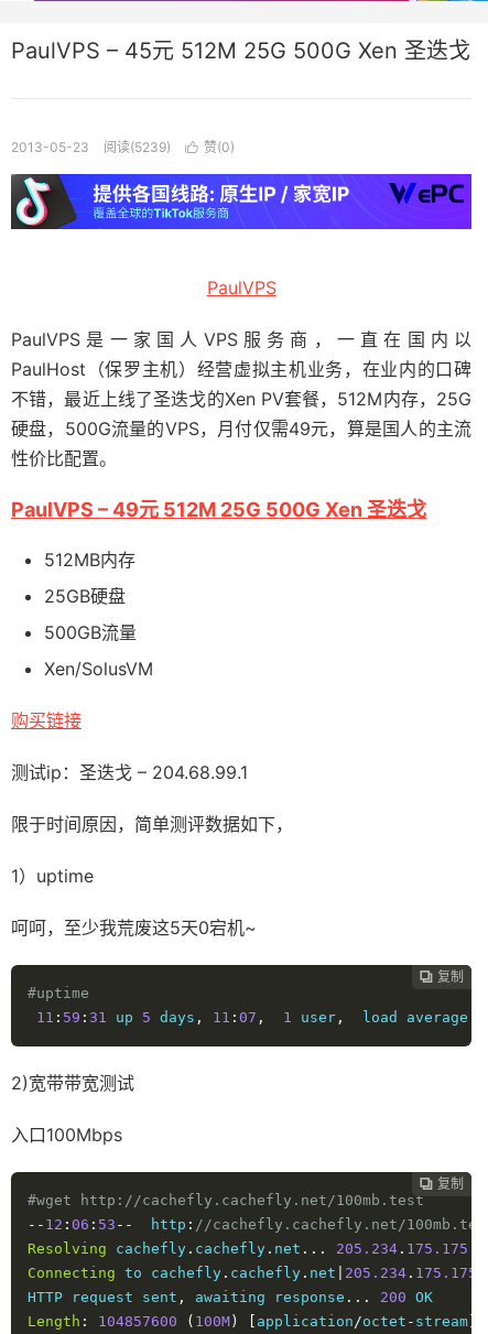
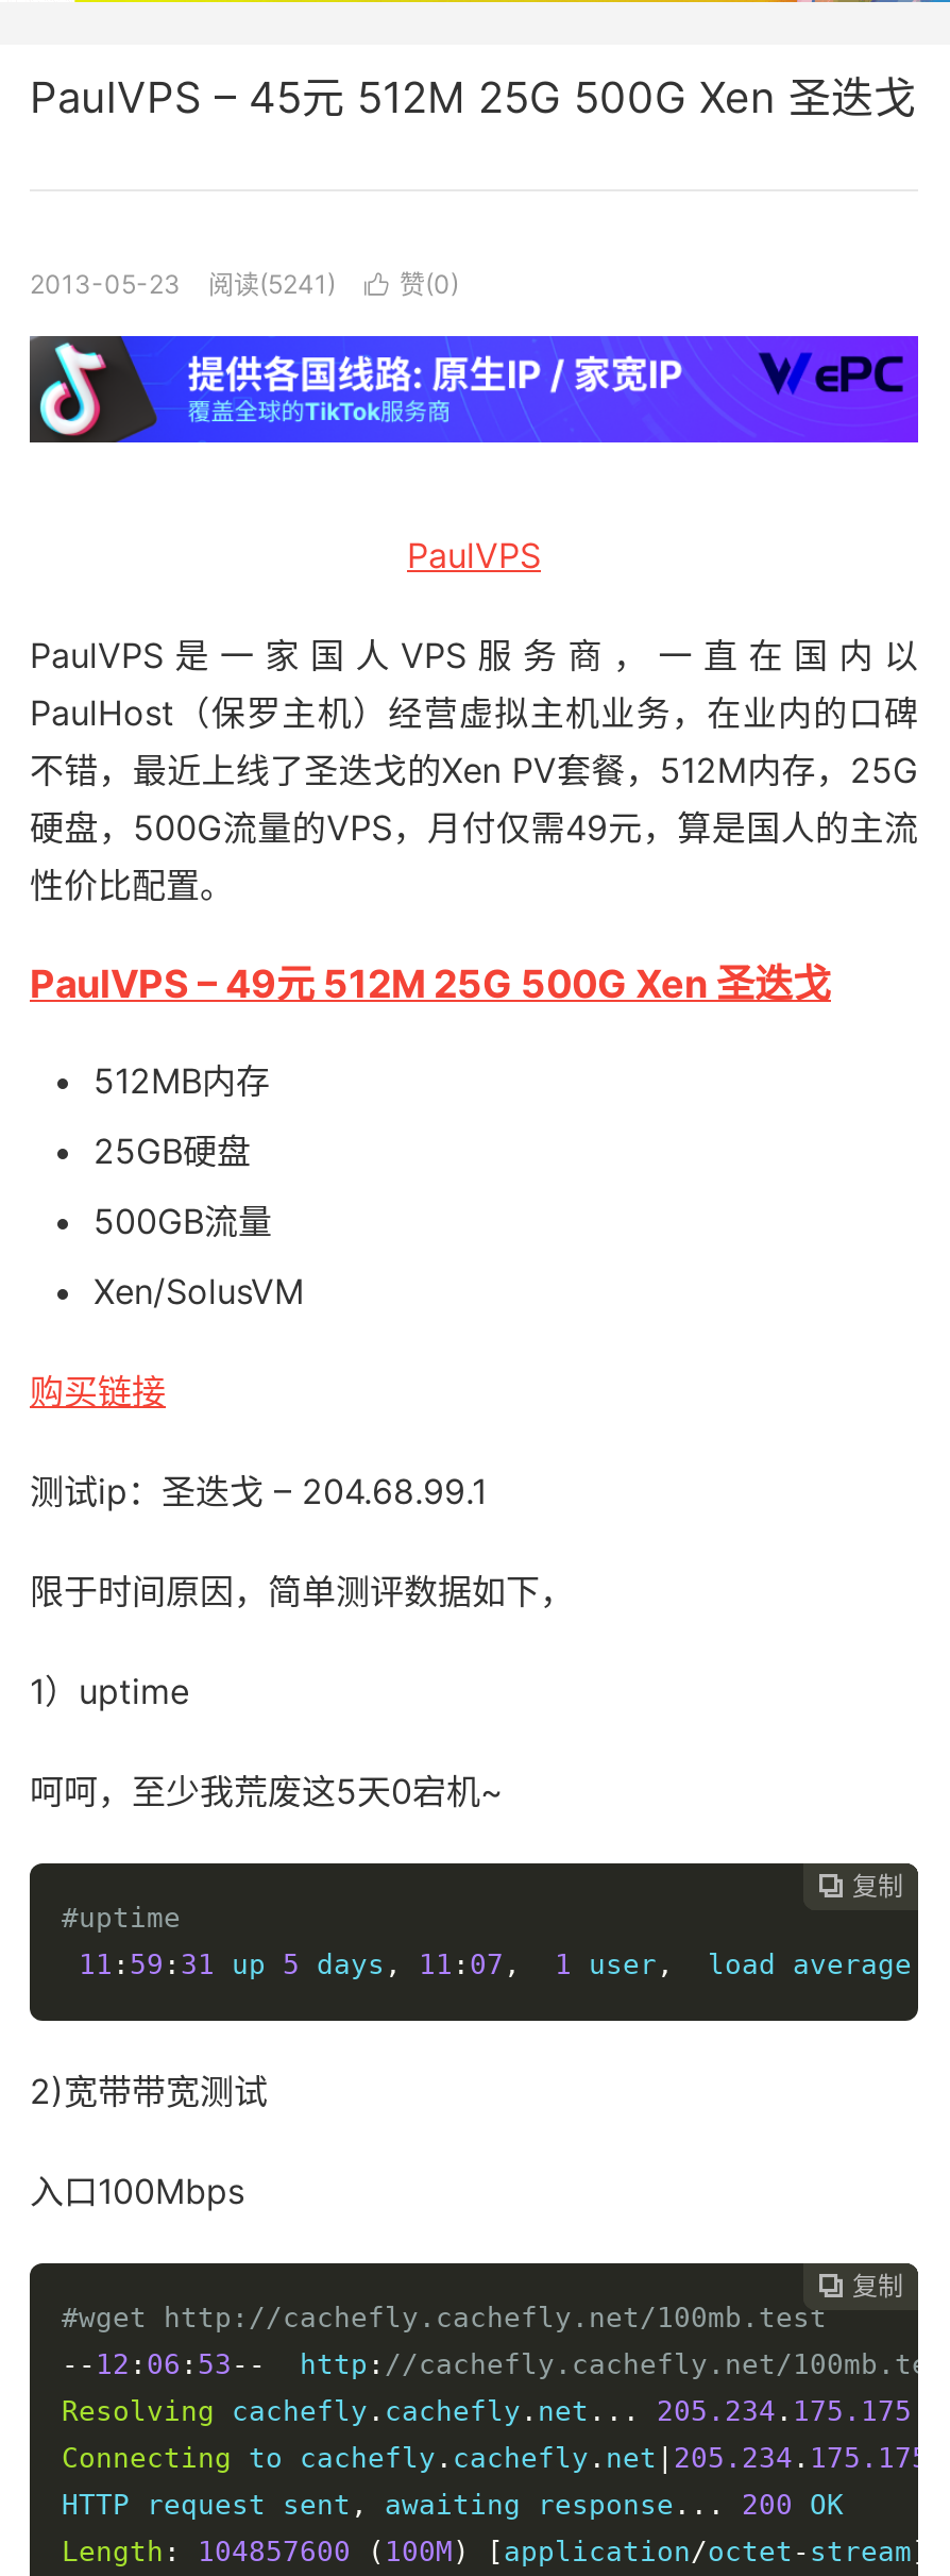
- 阅读(5239)
+ 阅读(5241)
